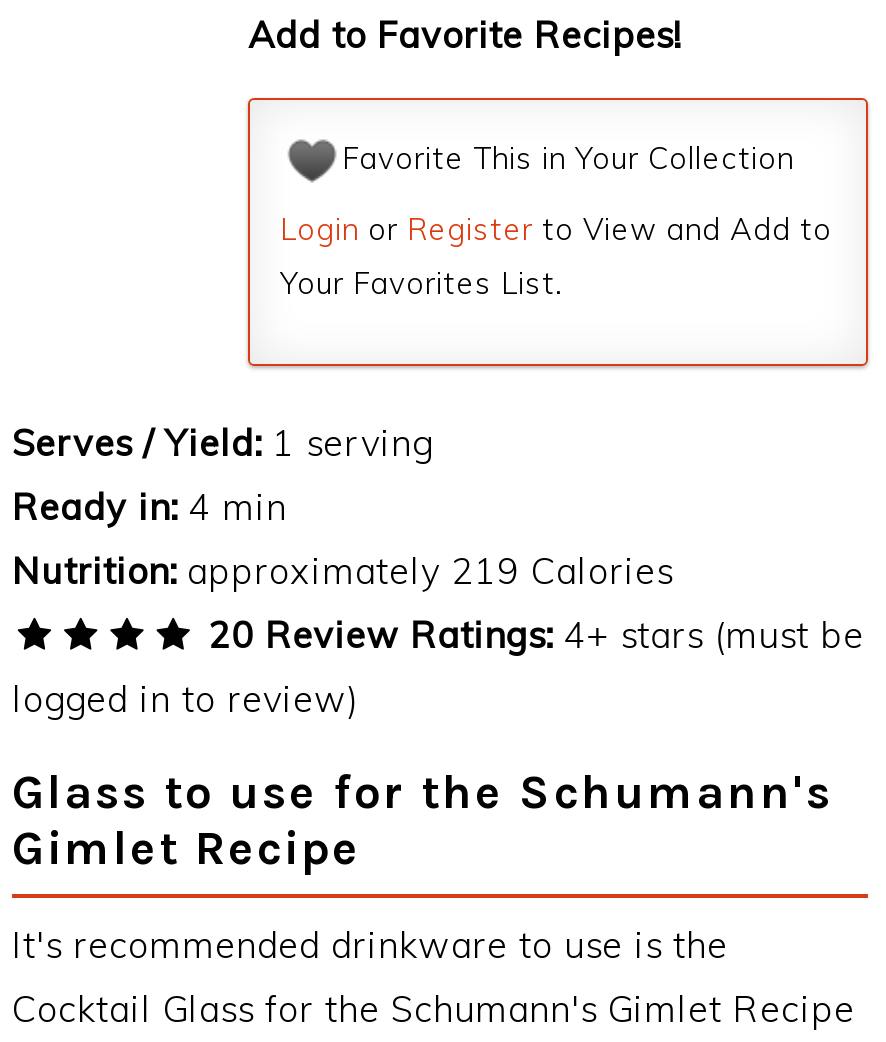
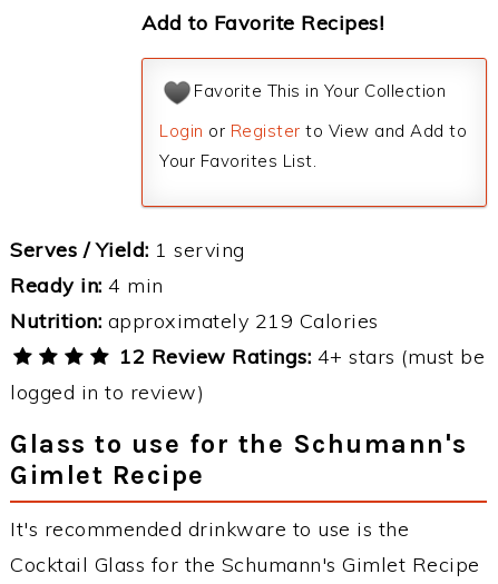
- 20 Review Ratings: 4+ stars (must be
+ 12 Review Ratings: 4+ stars (must be
